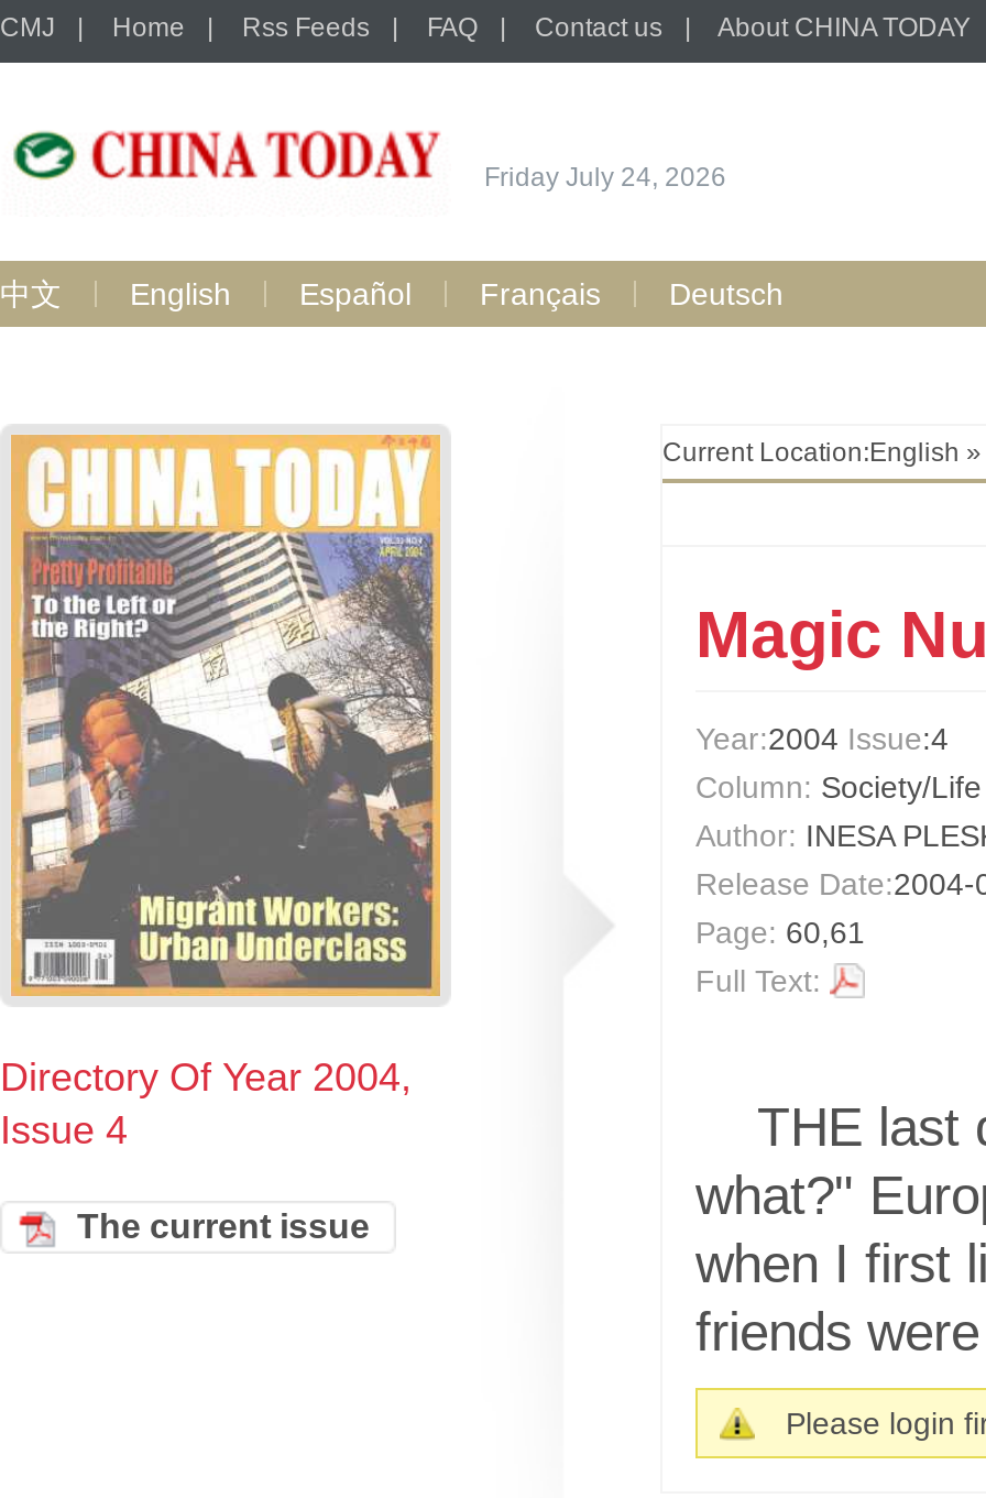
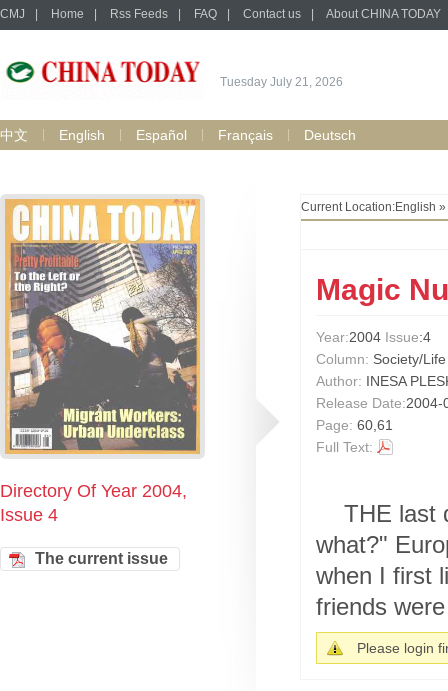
- Friday July 24, 2026
+ Tuesday July 21, 2026
